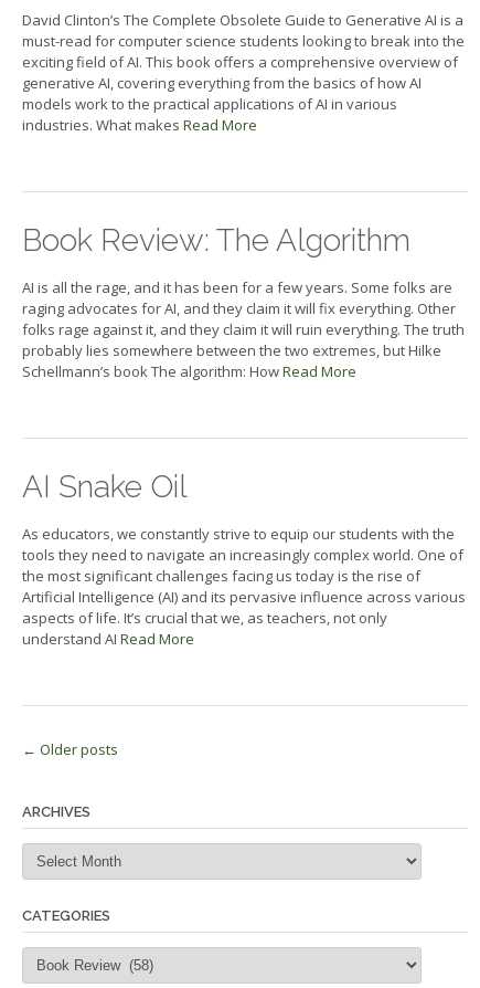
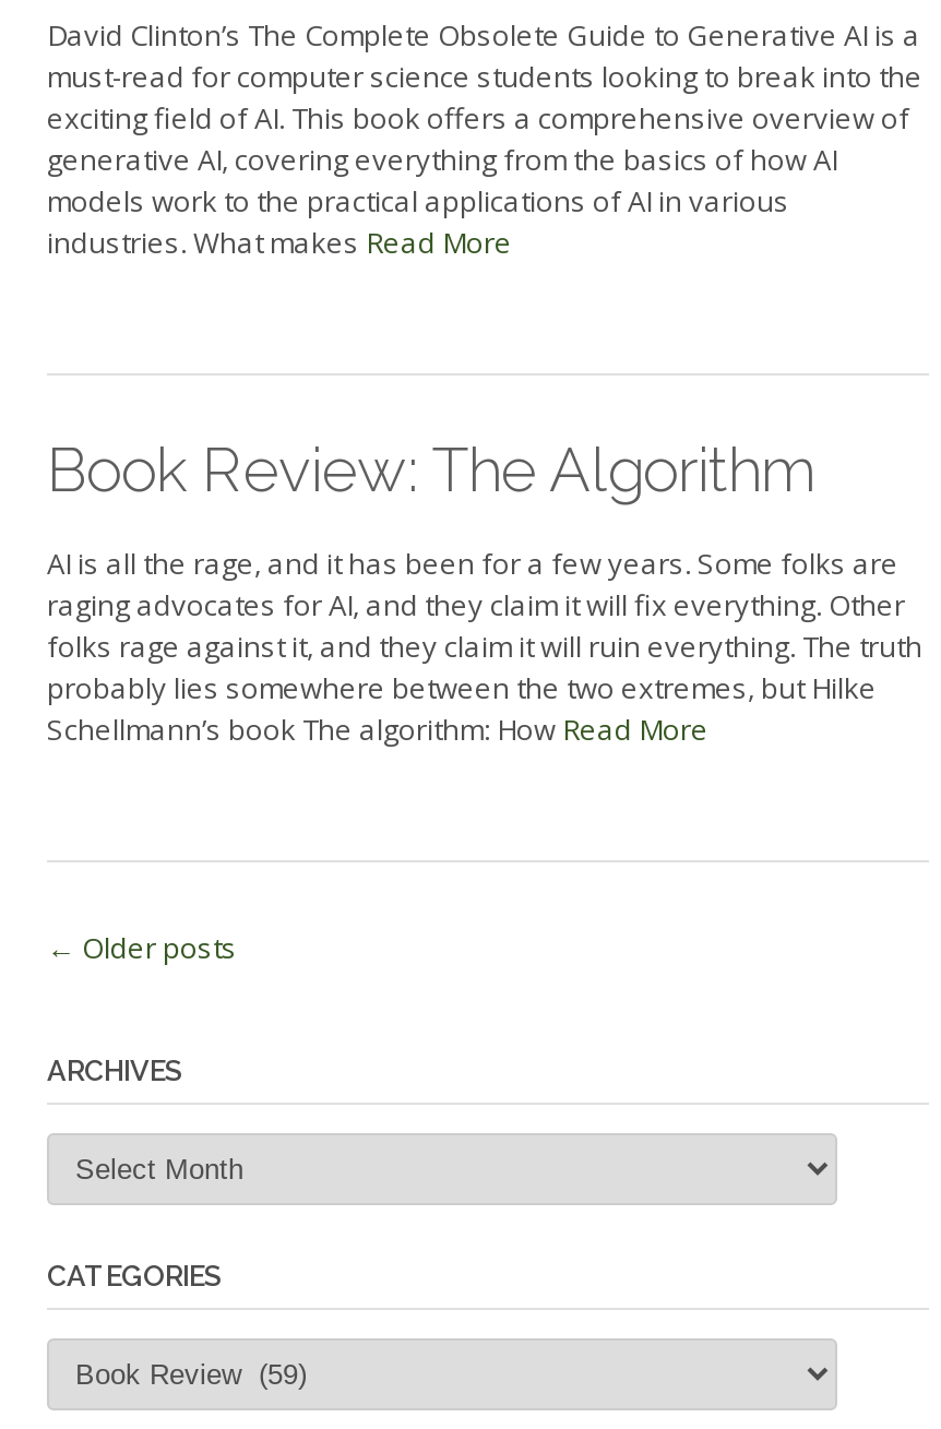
- AI Snake Oil
- As educators, we constantly strive to equip our students with the
- tools they need to navigate an increasingly complex world. One of
- the most significant challenges facing us today is the rise of
- Artificial Intelligence (AI) and its pervasive influence across various
- aspects of life. It’s crucial that we, as teachers, not only
- understand AI Read More
